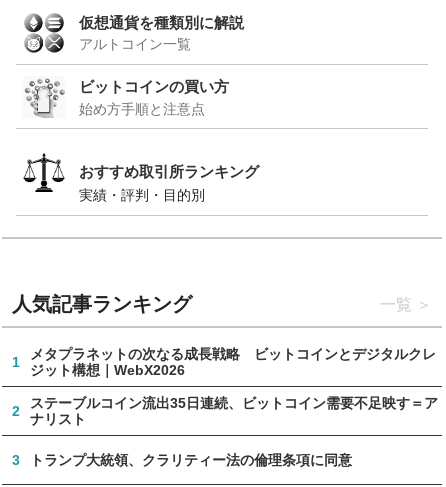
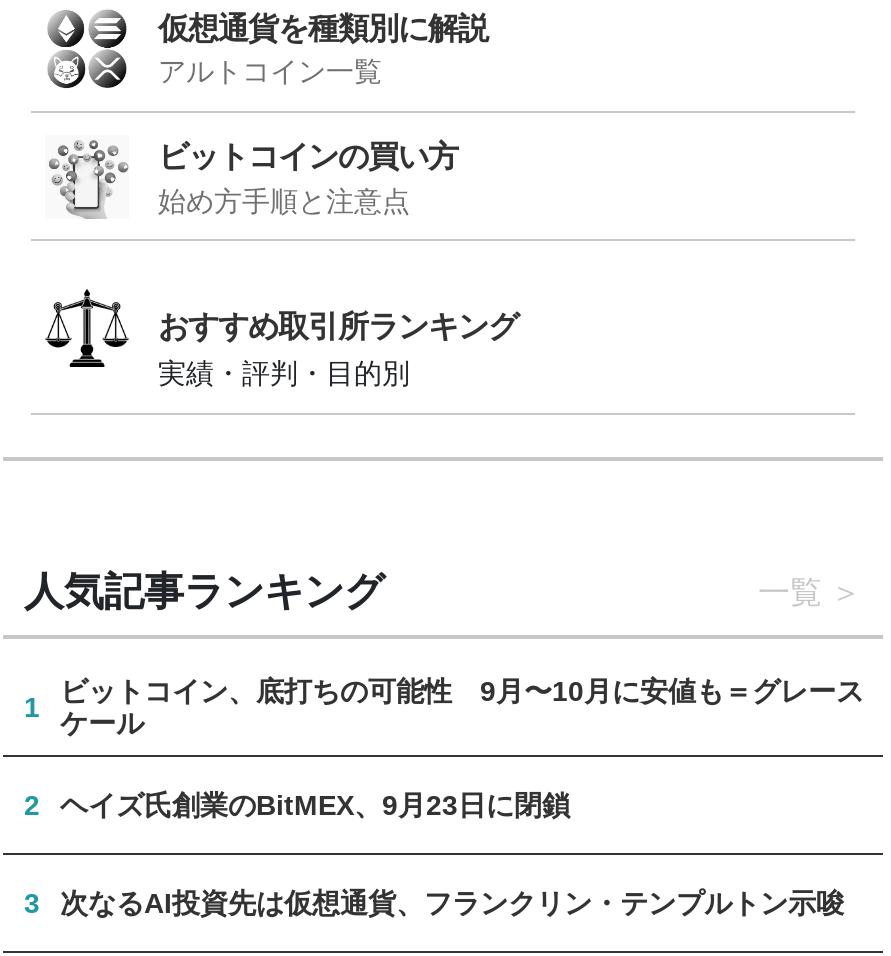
- メタプラネットの次なる成長戦略 ビットコインとデジタルクレ
- ジット構想｜WebX2026
+ ビットコイン、底打ちの可能性 9月〜10月に安値も＝グレース
+ ケール

- ステーブルコイン流出35日連続、ビットコイン需要不足映す＝ア
- ナリスト
+ ヘイズ氏創業のBitMEX、9月23日に閉鎖

- トランプ大統領、クラリティー法の倫理条項に同意
+ 次なるAI投資先は仮想通貨、フランクリン・テンプルトン示唆
